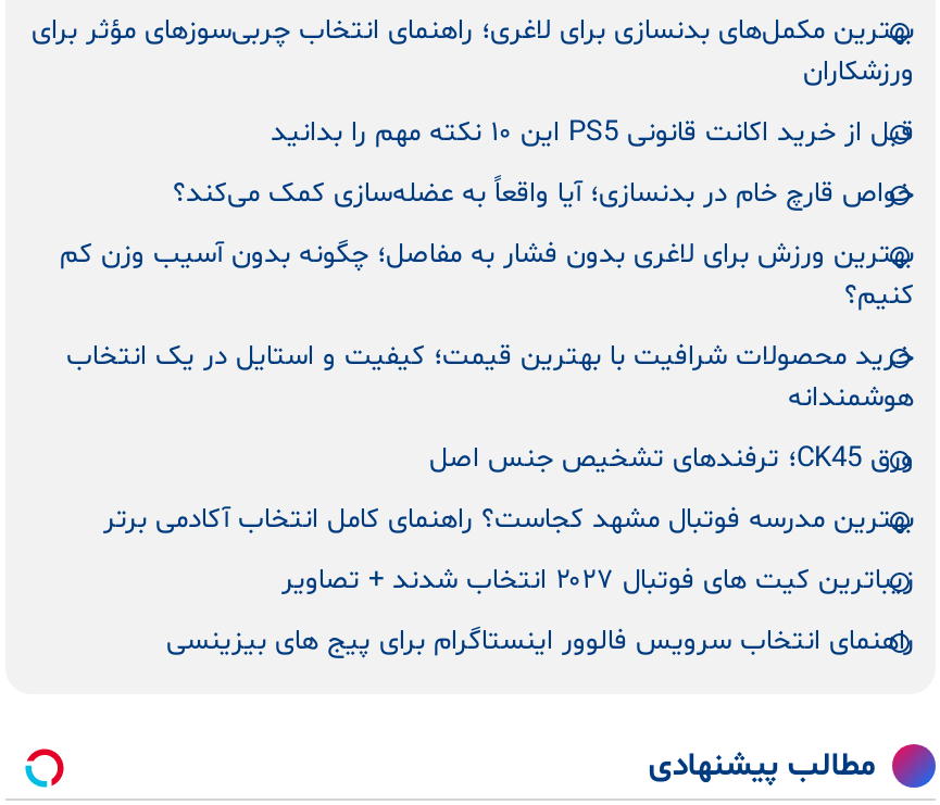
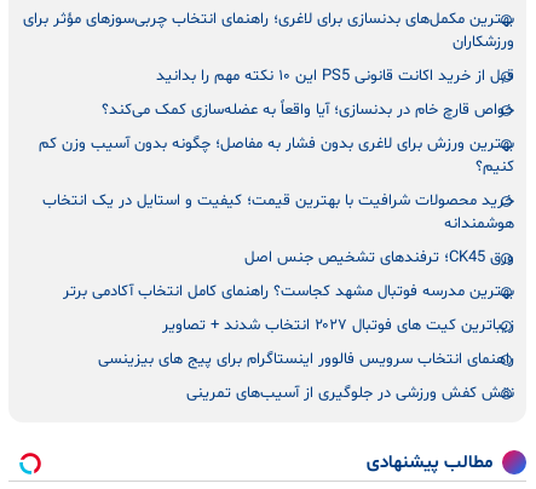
+ نقش کفش ورزشی در جلوگیری از آسیب‌های تمرینی
